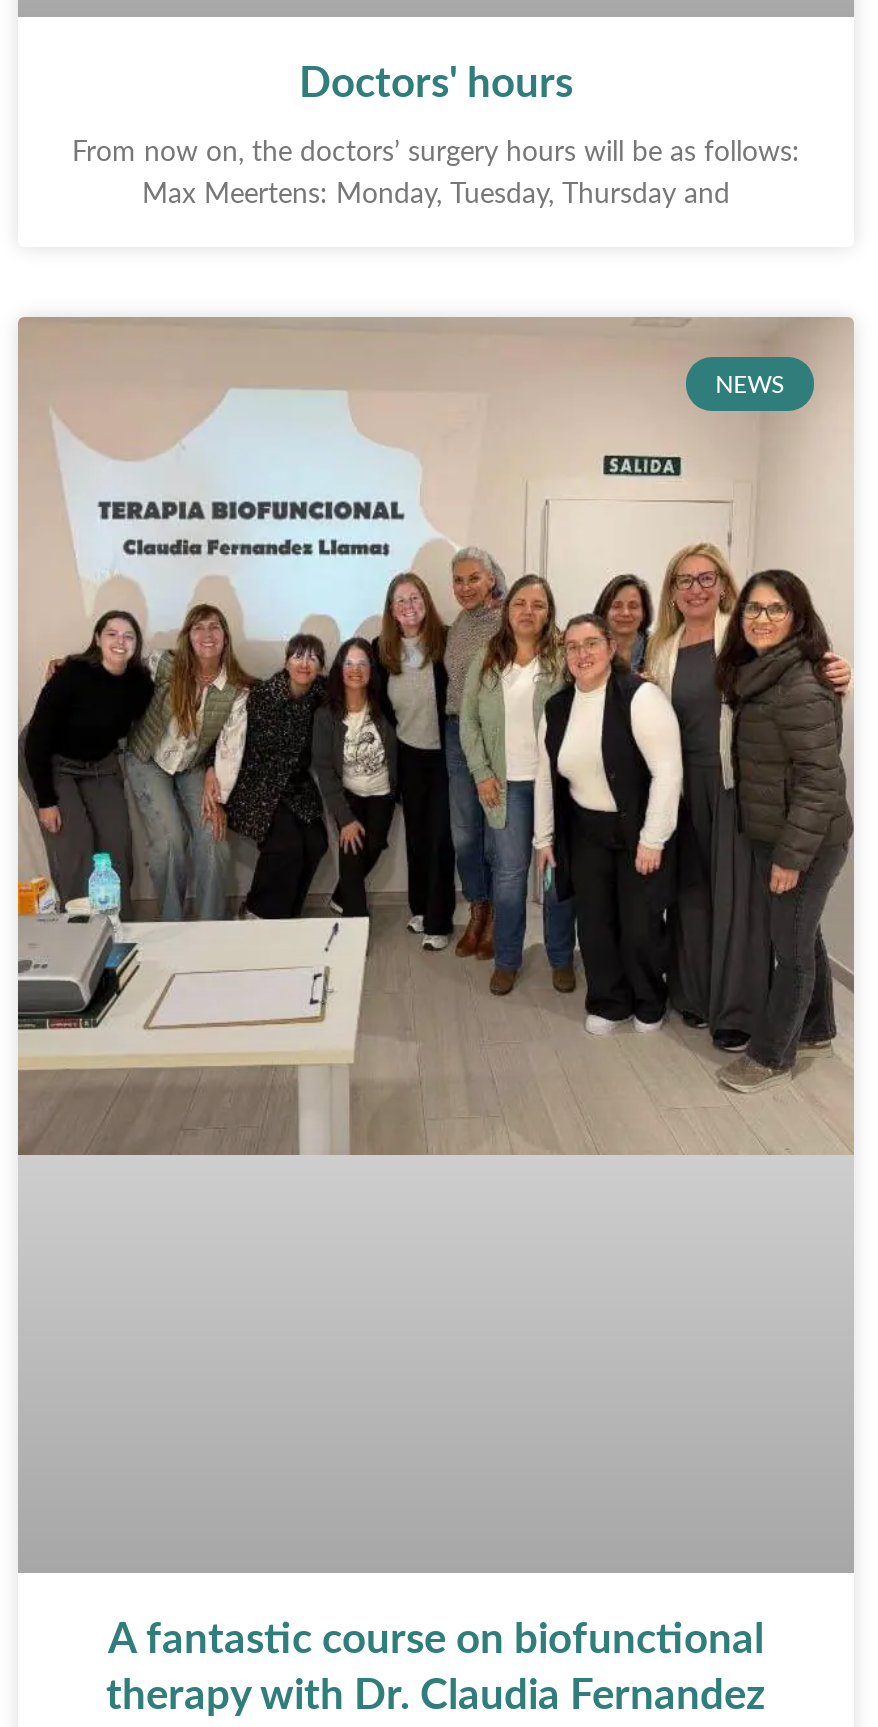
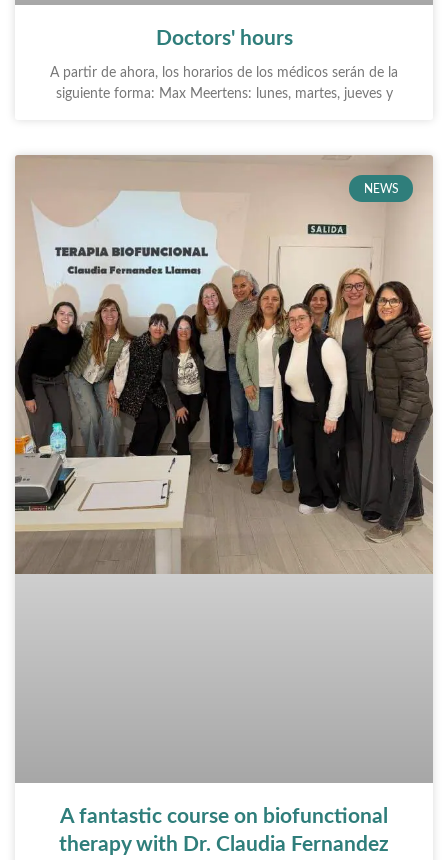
- From now on, the doctors’ surgery hours will be as follows:
+ A partir de ahora, los horarios de los médicos serán de la

- Max Meertens: Monday, Tuesday, Thursday and
+ siguiente forma: Max Meertens: lunes, martes, jueves y
